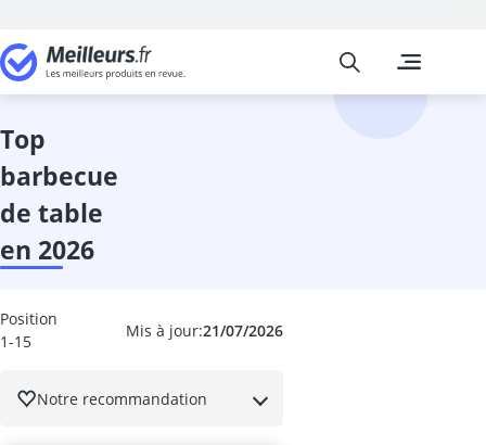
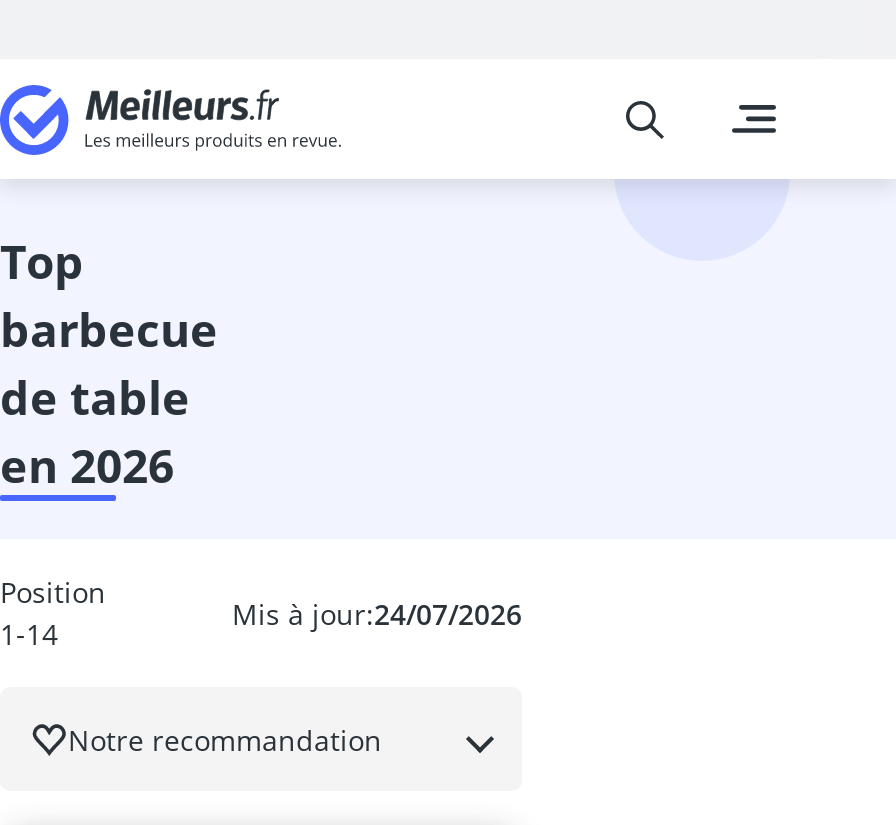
- Mis à jour:21/07/2026
+ Mis à jour:24/07/2026

- 1-15
+ 1-14
